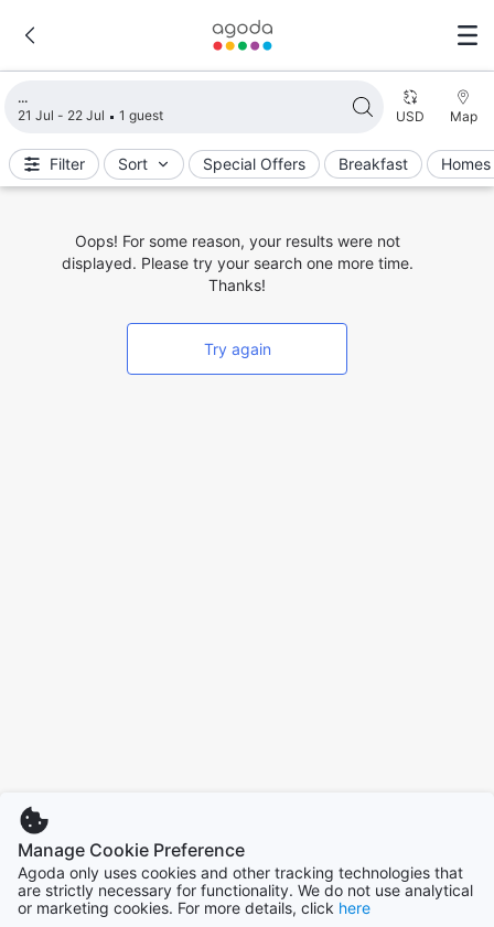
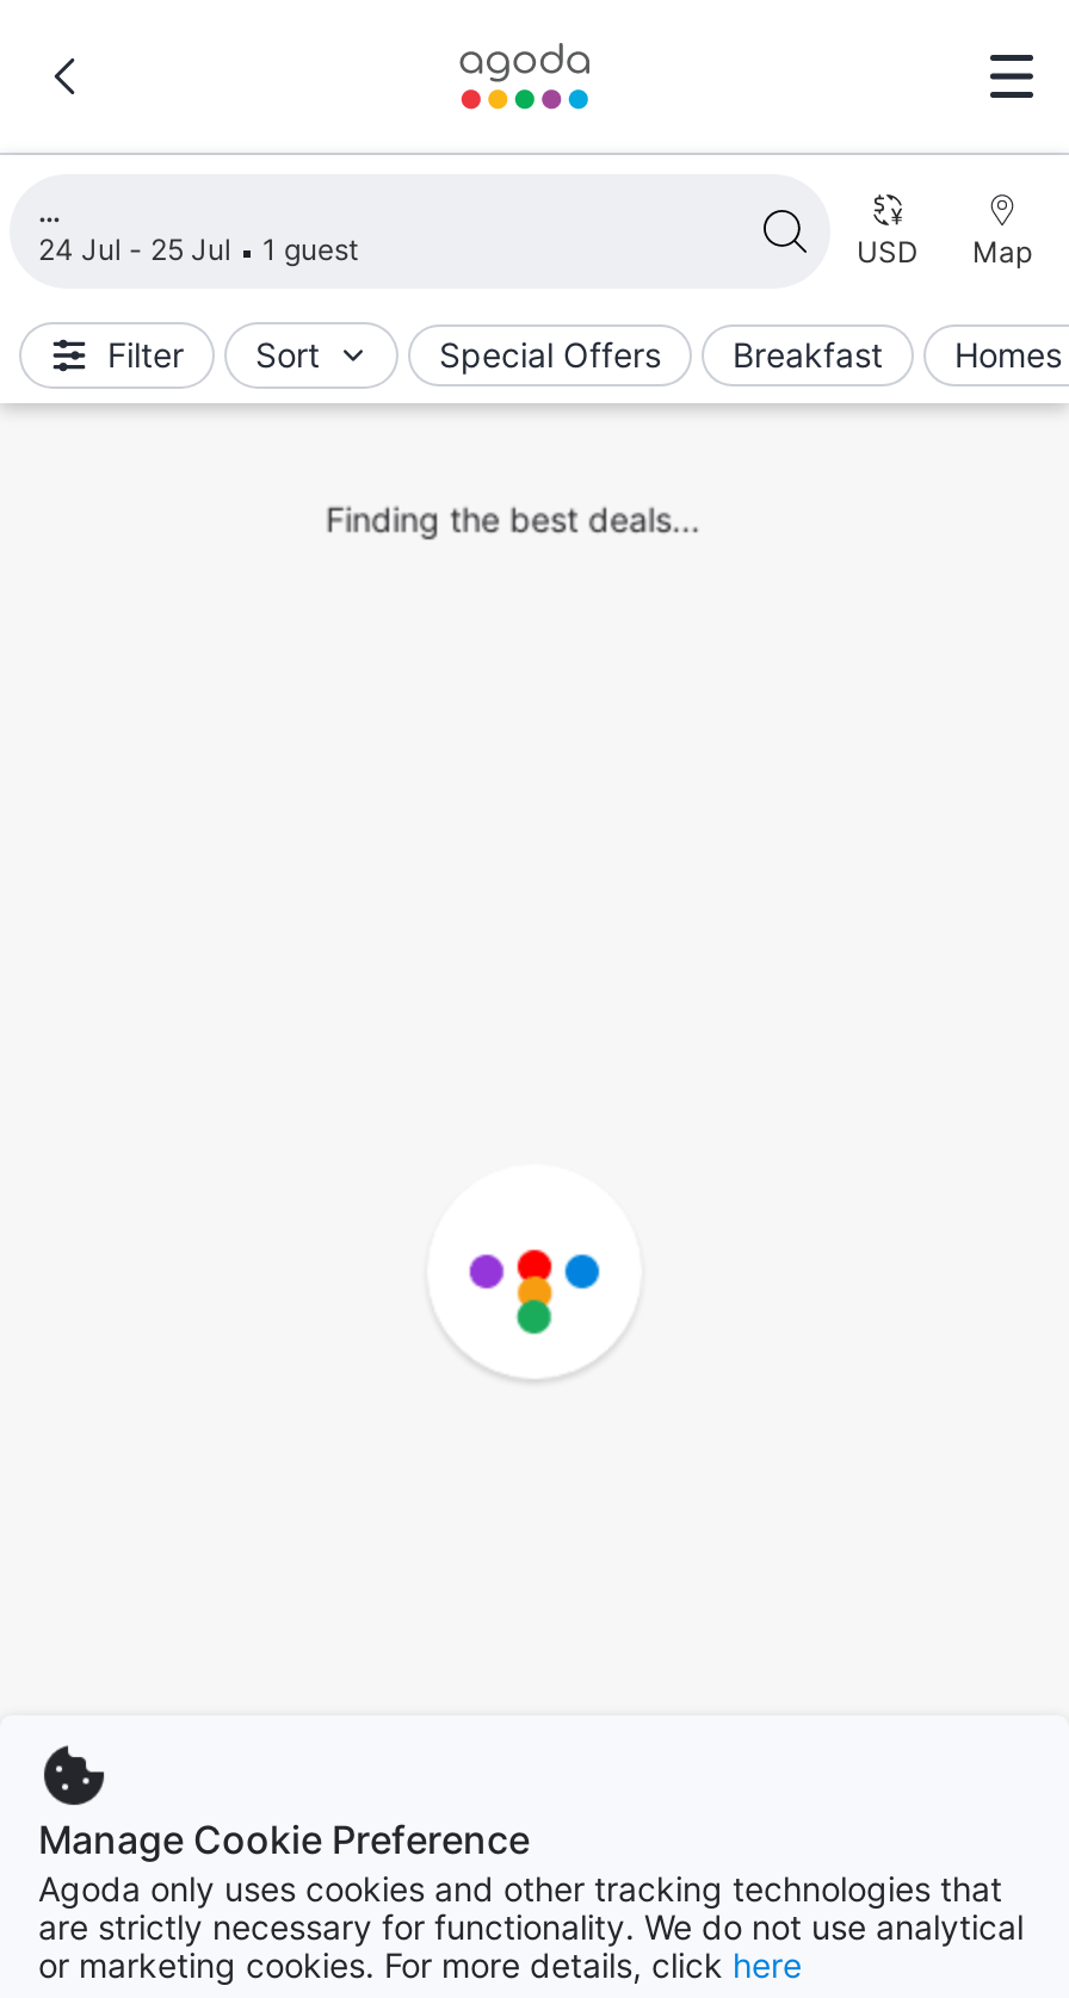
- 21 Jul - 22 Jul 1 guest
+ 24 Jul - 25 Jul 1 guest

+ [image]

- Oops! For some reason, your results were not
- displayed. Please try your search one more time.
- Thanks!
- Try again
+ Finding the best deals...
